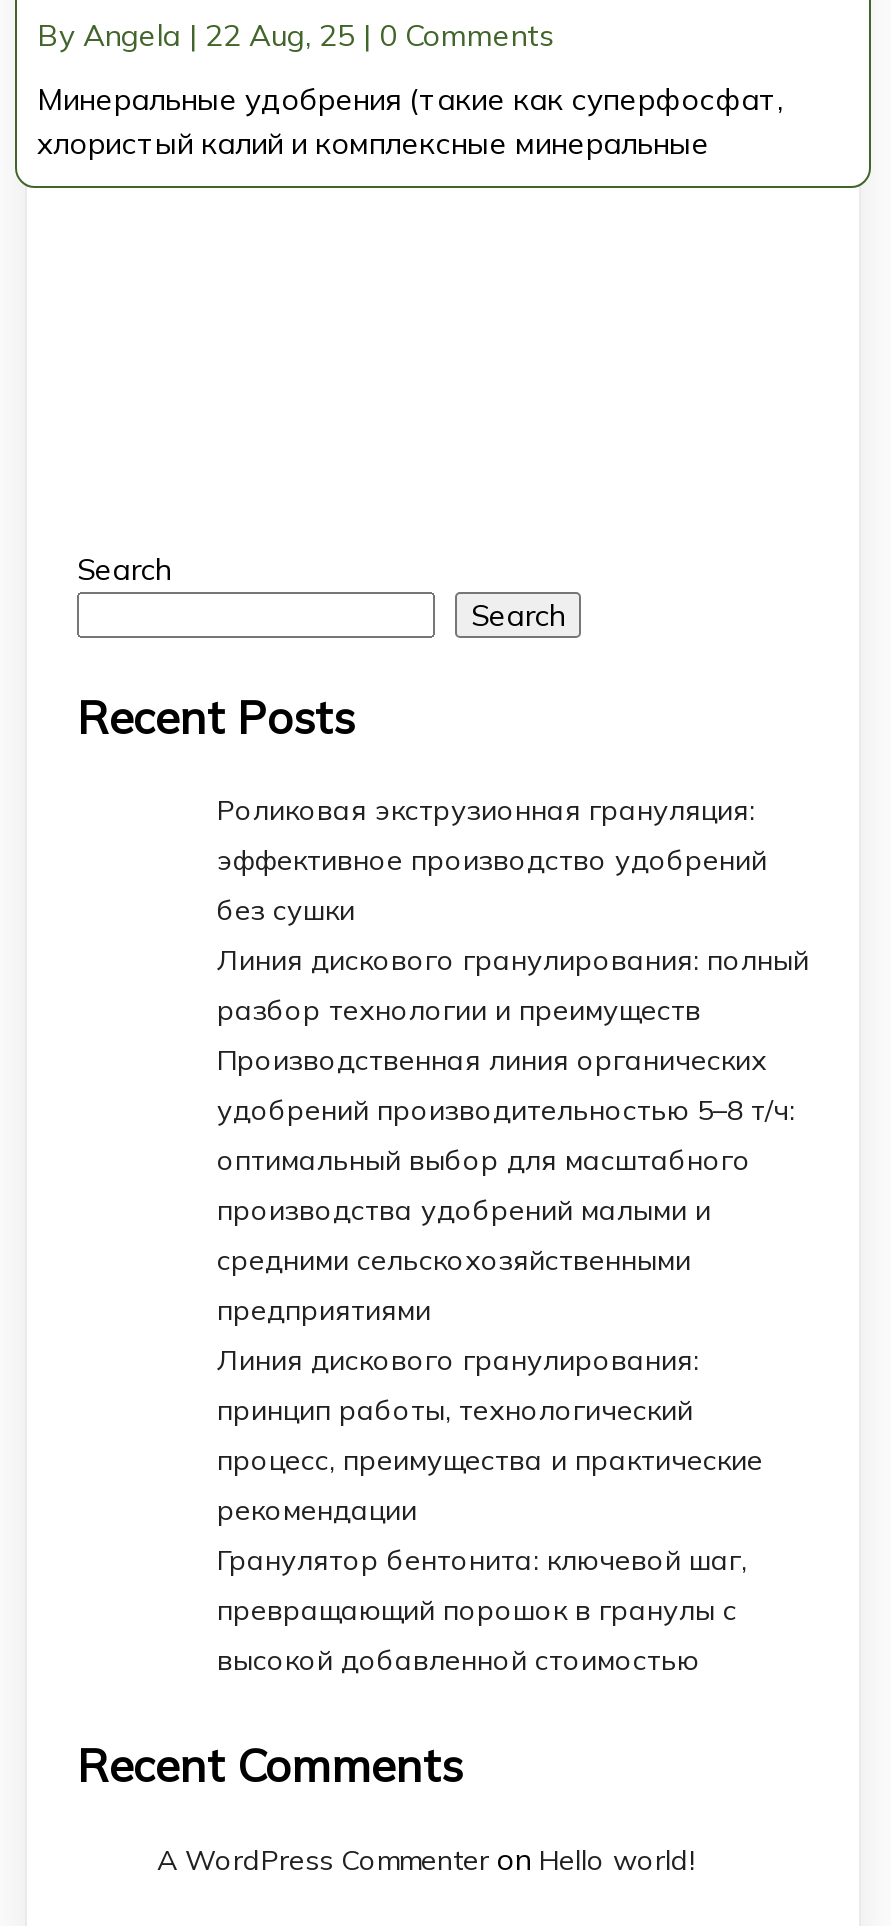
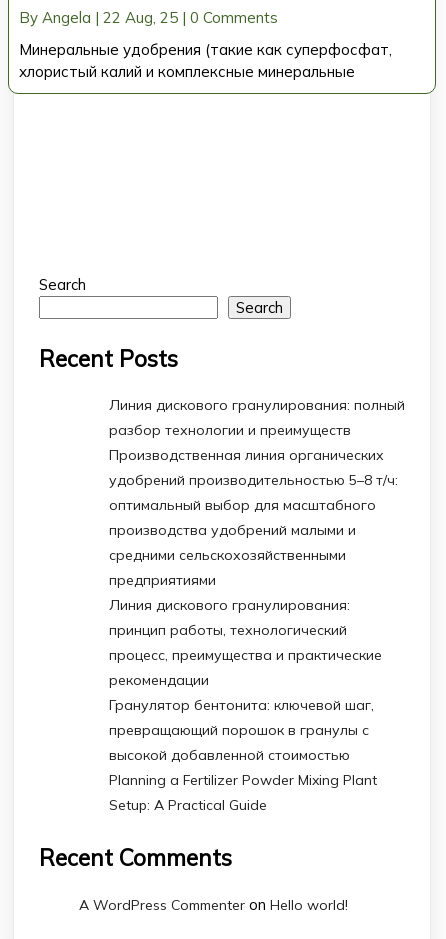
- Роликовая экструзионная грануляция:
- эффективное производство удобрений
- без сушки

moved up: Линия дискового гранулирования: полный | разбор технологии и преимуществ | Производственная линия органических | ... | превращающий порошок в гранулы с | высокой добавленной стоимостью

+ Planning a Fertilizer Powder Mixing Plant
+ Setup: A Practical Guide
